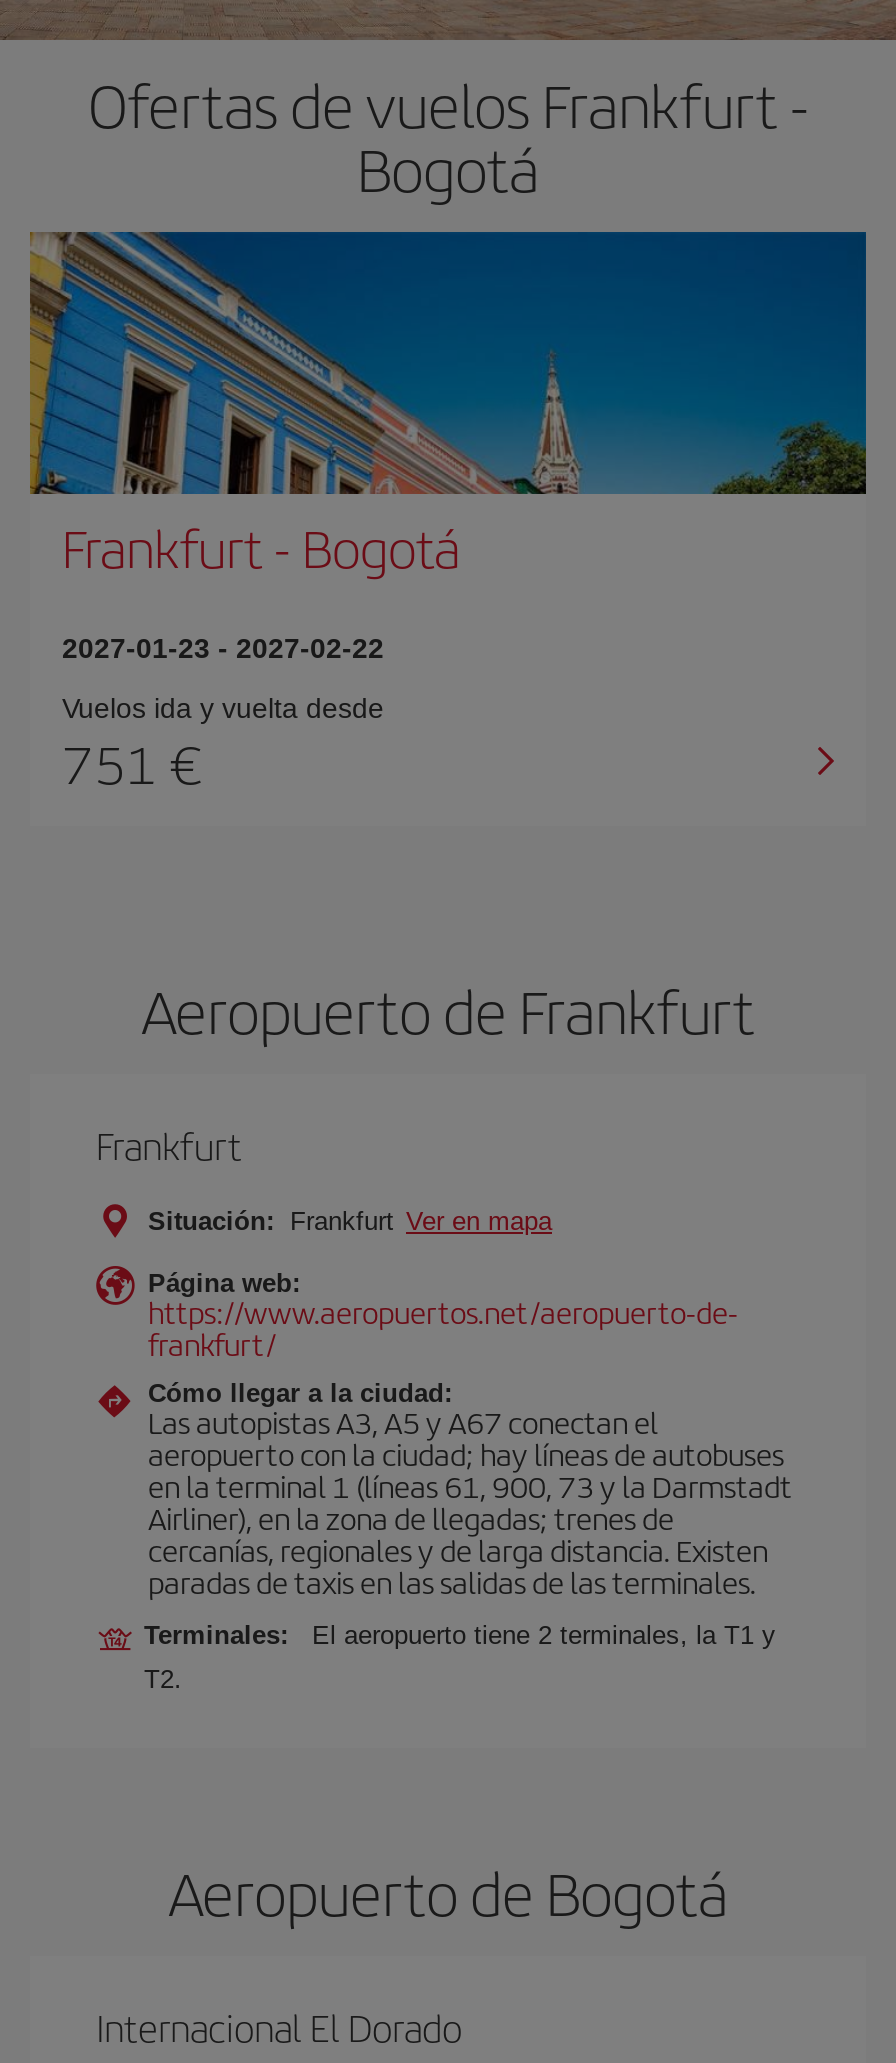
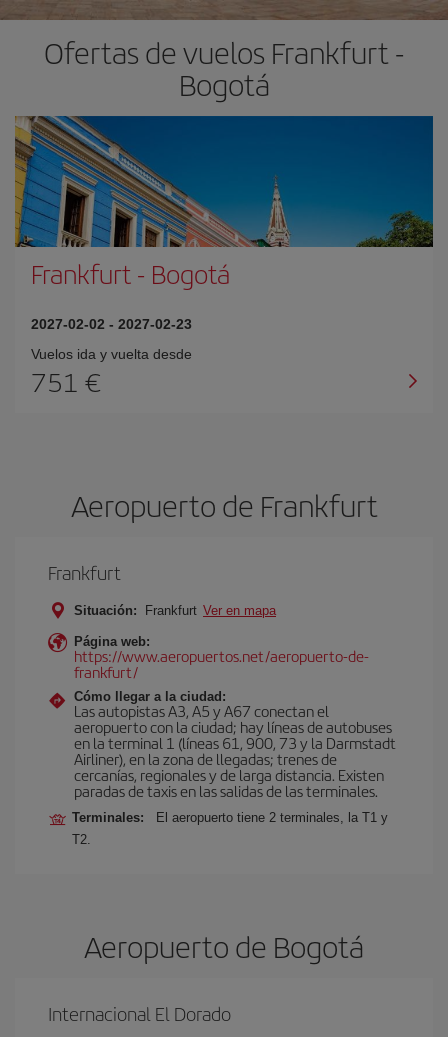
- 2027-01-23 - 2027-02-22
+ 2027-02-02 - 2027-02-23
